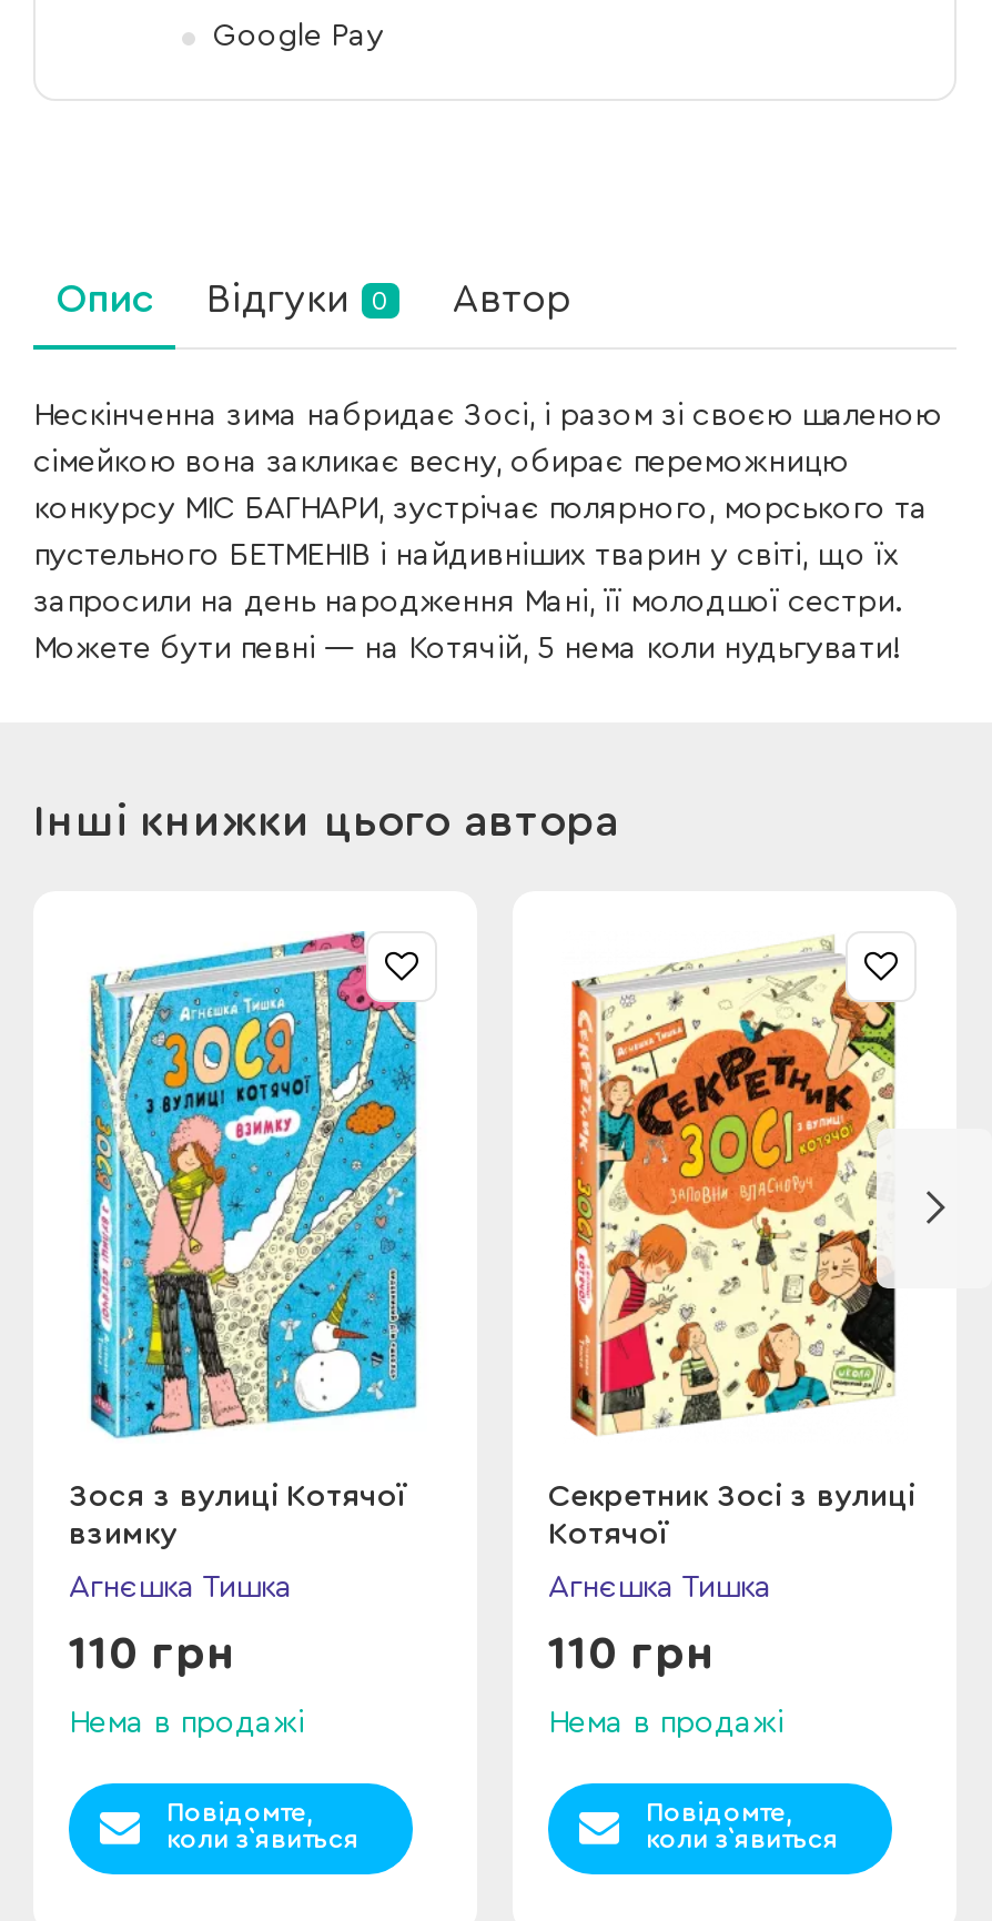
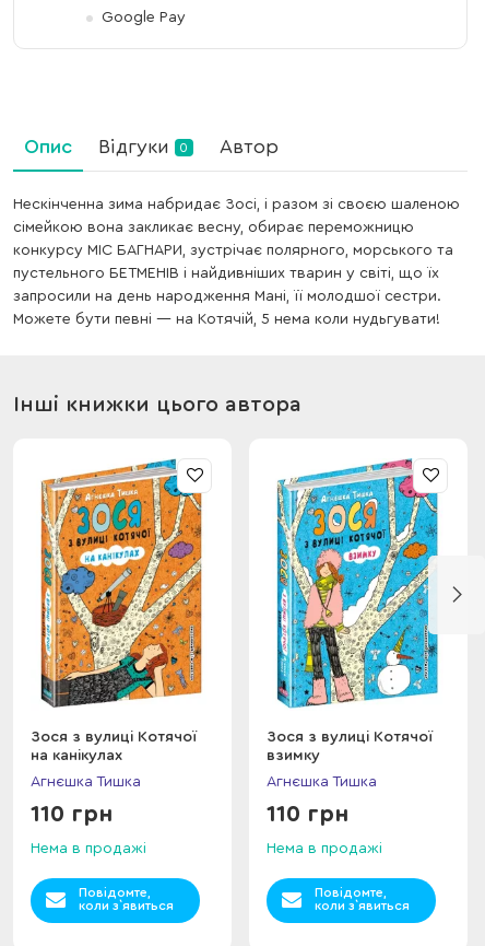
- [image]
- взимку
+ [image]
+ на канікулах

- [image]
- Секретник Зосі з вулиці
- Котячої
+ [image]
+ Зося з вулиці Котячої
+ взимку
